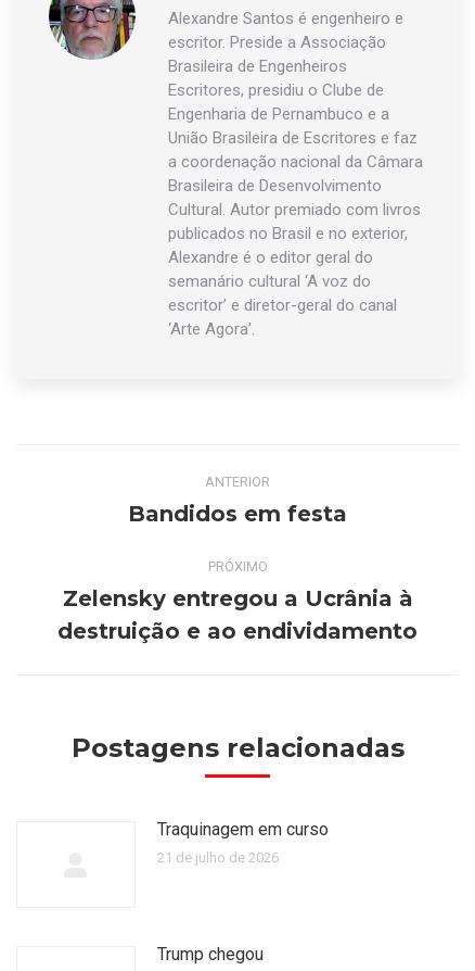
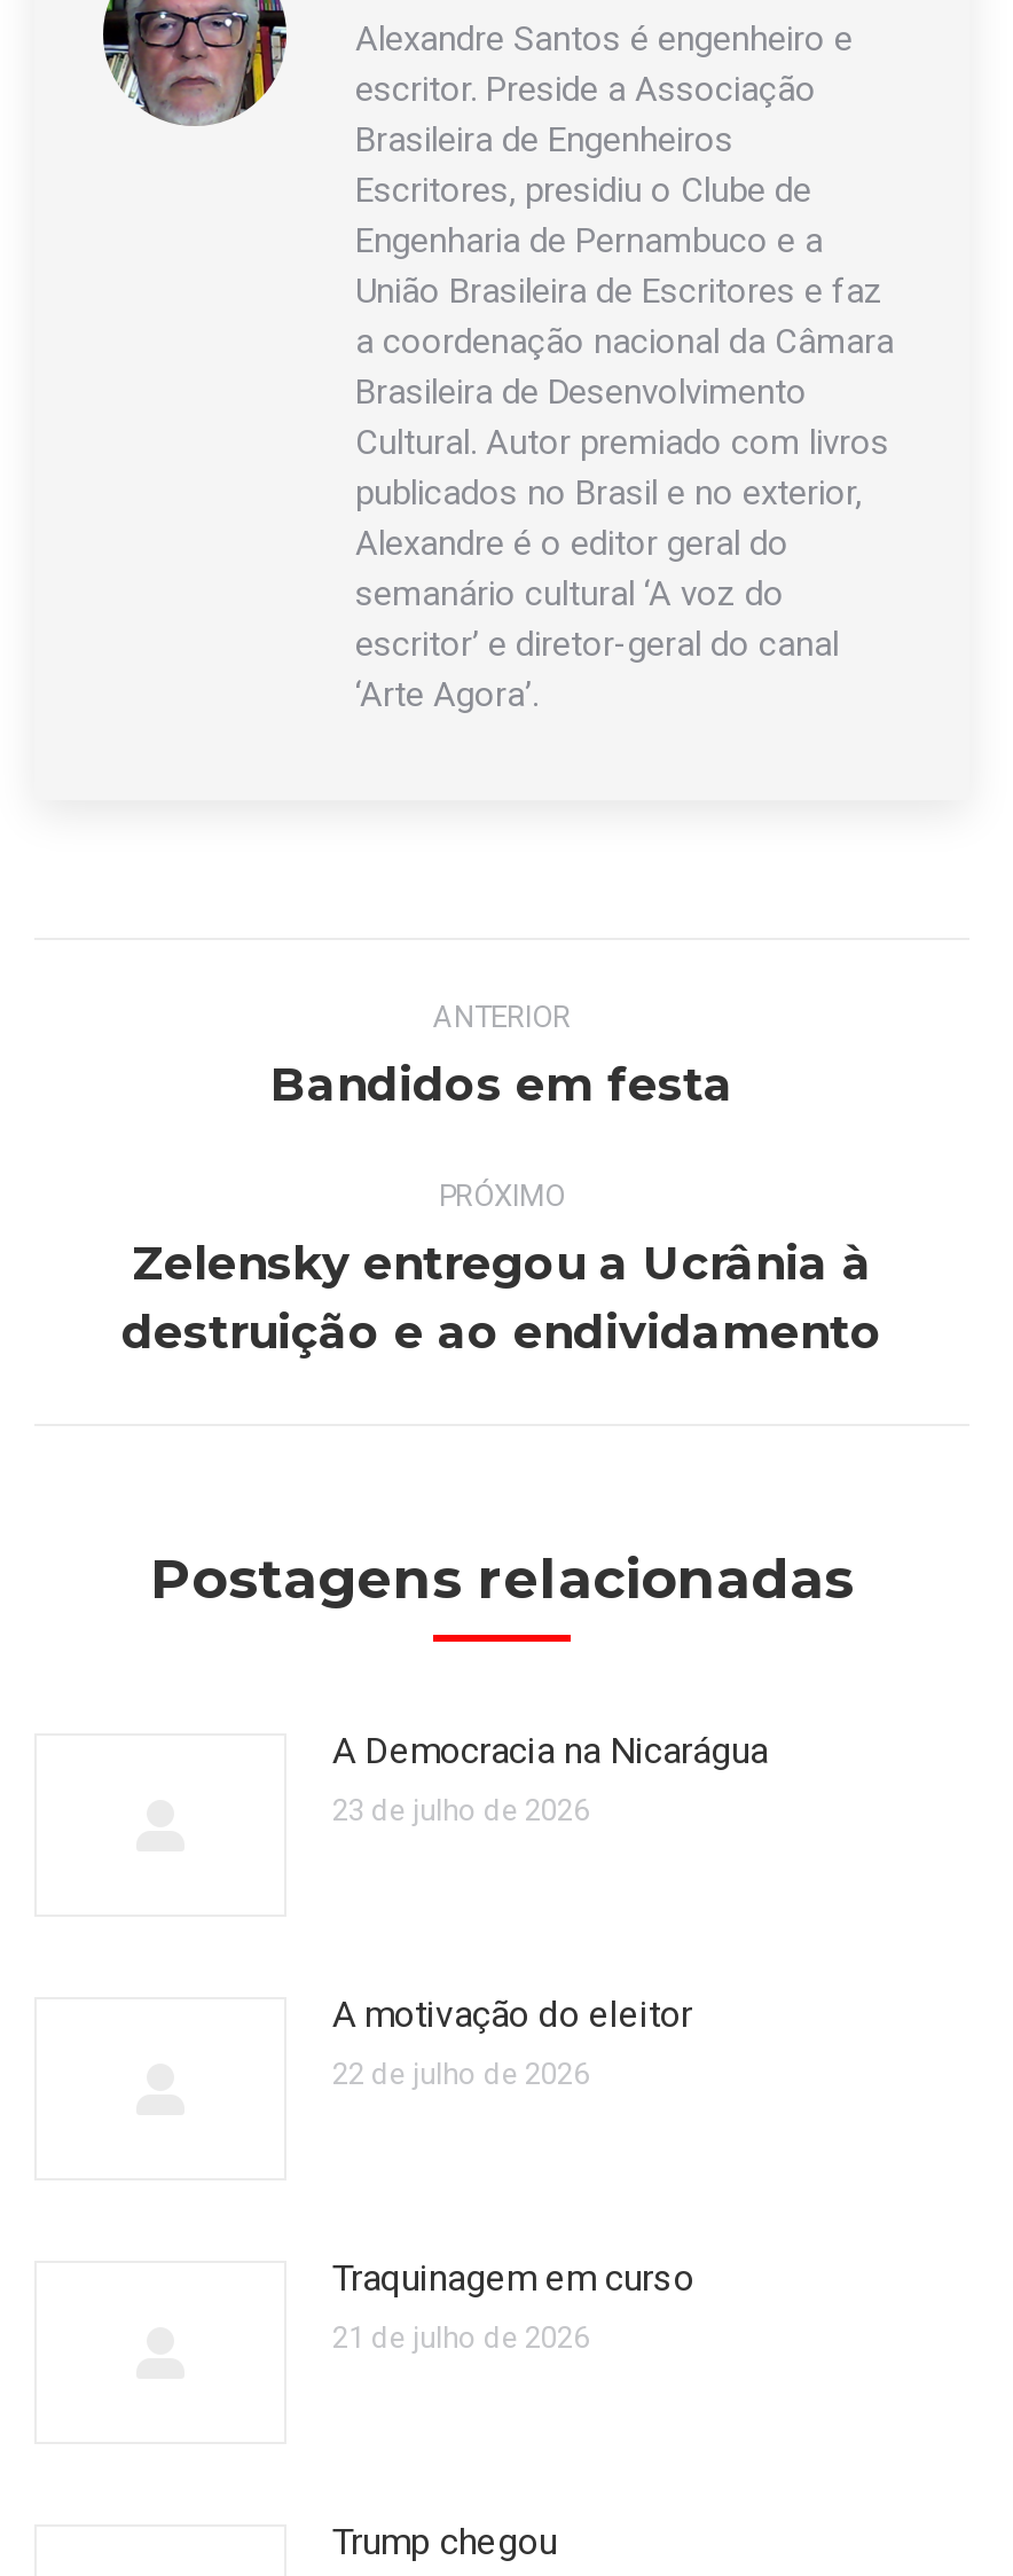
+ A Democracia na Nicarágua
+ 23 de julho de 2026

+ A motivação do eleitor
+ 22 de julho de 2026
